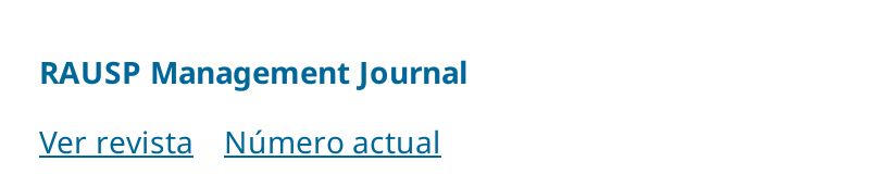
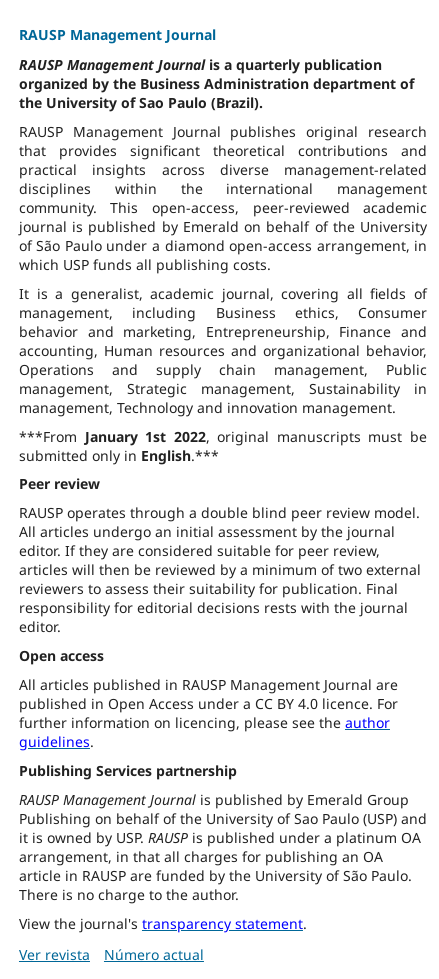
+ RAUSP Management Journal is a quarterly publication
+ organized by the Business Administration department of
+ the University of Sao Paulo (Brazil).
+ RAUSP Management Journal publishes original research
+ that provides significant theoretical contributions and
+ practical insights across diverse management-related
+ disciplines within the international management
+ community. This open-access, peer-reviewed academic
+ journal is published by Emerald on behalf of the University
+ of São Paulo under a diamond open-access arrangement, in
+ which USP funds all publishing costs.
+ It is a generalist, academic journal, covering all fields of
+ management, including Business ethics, Consumer
+ behavior and marketing, Entrepreneurship, Finance and
+ accounting, Human resources and organizational behavior,
+ Operations and supply chain management, Public
+ management, Strategic management, Sustainability in
+ management, Technology and innovation management.
+ ***From January 1st 2022, original manuscripts must be
+ submitted only in English.***
+ Peer review
+ RAUSP operates through a double blind peer review model.
+ All articles undergo an initial assessment by the journal
+ editor. If they are considered suitable for peer review,
+ articles will then be reviewed by a minimum of two external
+ reviewers to assess their suitability for publication. Final
+ responsibility for editorial decisions rests with the journal
+ editor.
+ Open access
+ All articles published in RAUSP Management Journal are
+ published in Open Access under a CC BY 4.0 licence. For
+ further information on licencing, please see the author
+ guidelines.
+ Publishing Services partnership
+ RAUSP Management Journal is published by Emerald Group
+ Publishing on behalf of the University of Sao Paulo (USP) and
+ it is owned by USP. RAUSP is published under a platinum OA
+ arrangement, in that all charges for publishing an OA
+ article in RAUSP are funded by the University of São Paulo.
+ There is no charge to the author.
+ View the journal's transparency statement.
